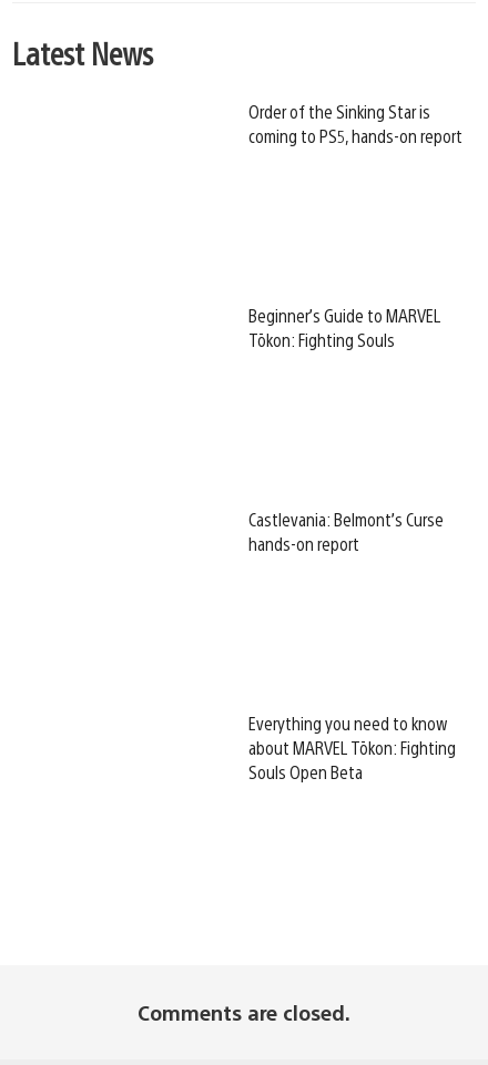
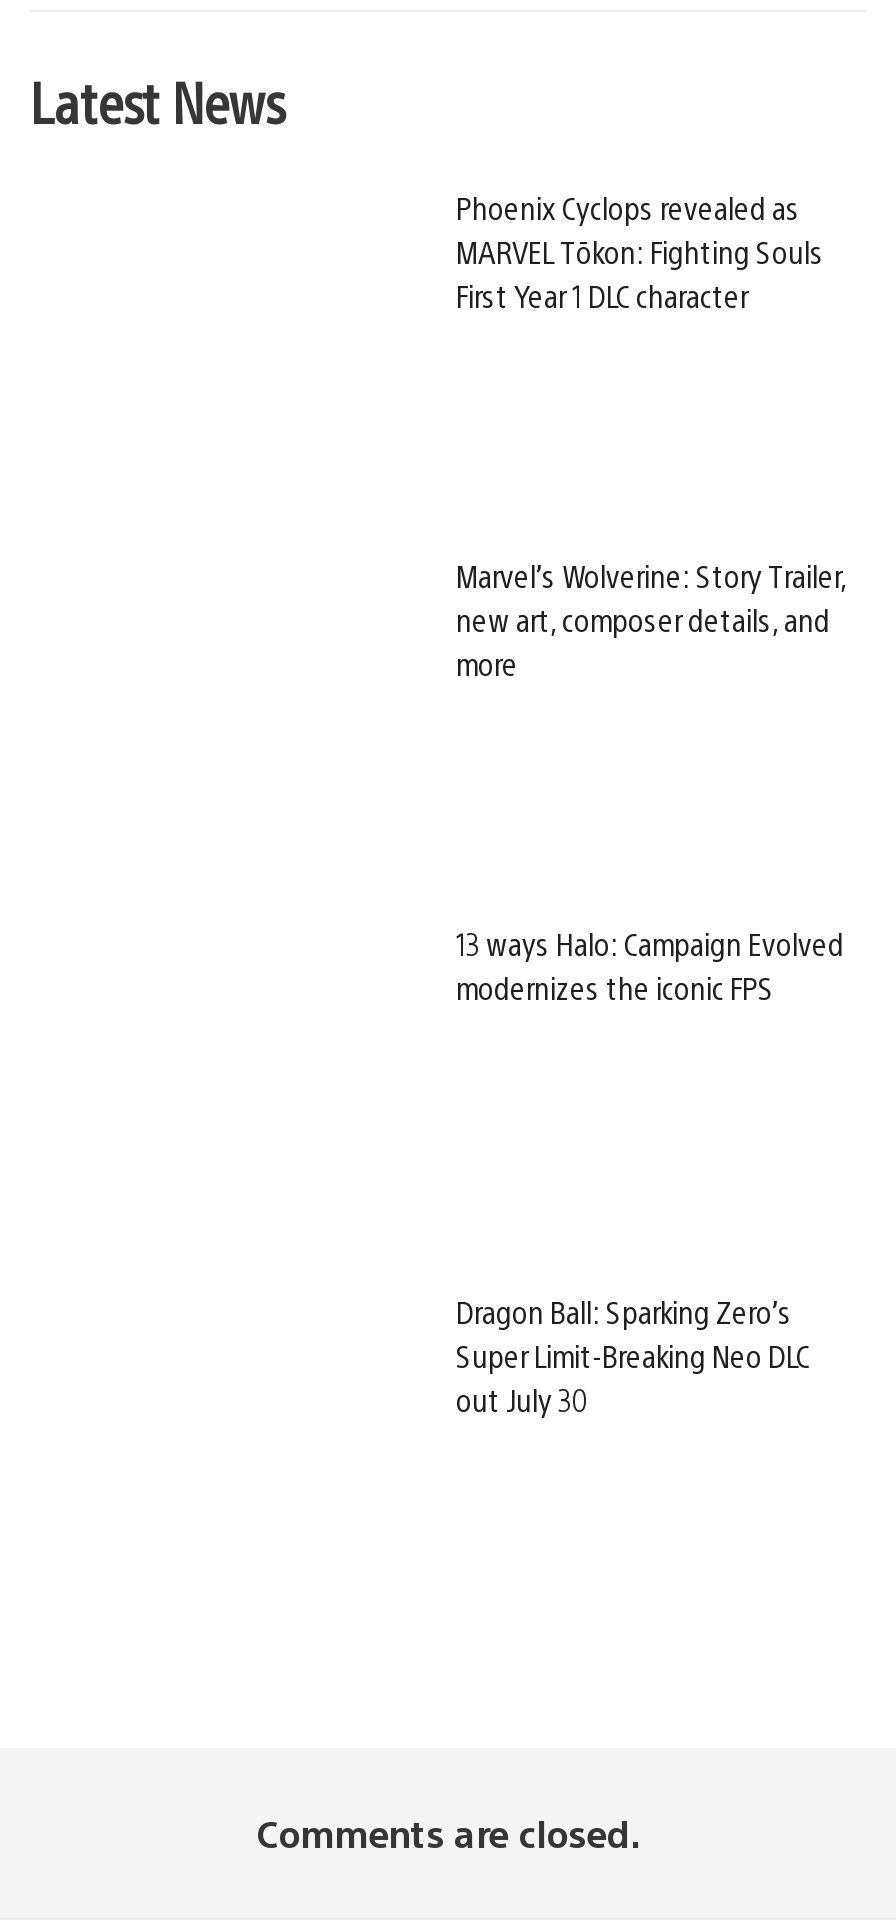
- Order of the Sinking Star is
- coming to PS5, hands-on report
+ Phoenix Cyclops revealed as
+ MARVEL Tōkon: Fighting Souls
+ First Year 1 DLC character

- Beginner’s Guide to MARVEL
- Tōkon: Fighting Souls
+ Marvel’s Wolverine: Story Trailer,
+ new art, composer details, and
+ more

- Castlevania: Belmont’s Curse
- hands-on report
+ 13 ways Halo: Campaign Evolved
+ modernizes the iconic FPS

- Everything you need to know
- about MARVEL Tōkon: Fighting
- Souls Open Beta
+ Dragon Ball: Sparking Zero’s
+ Super Limit-Breaking Neo DLC
+ out July 30
